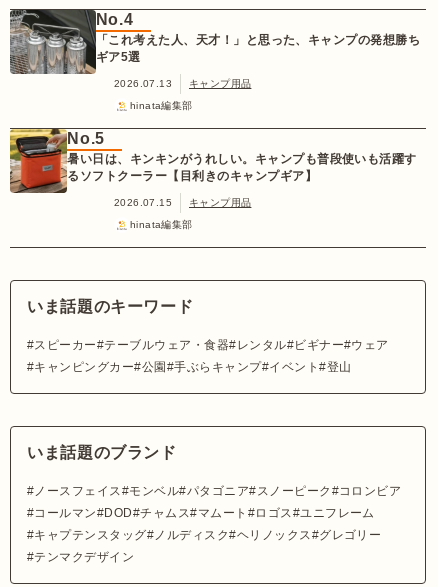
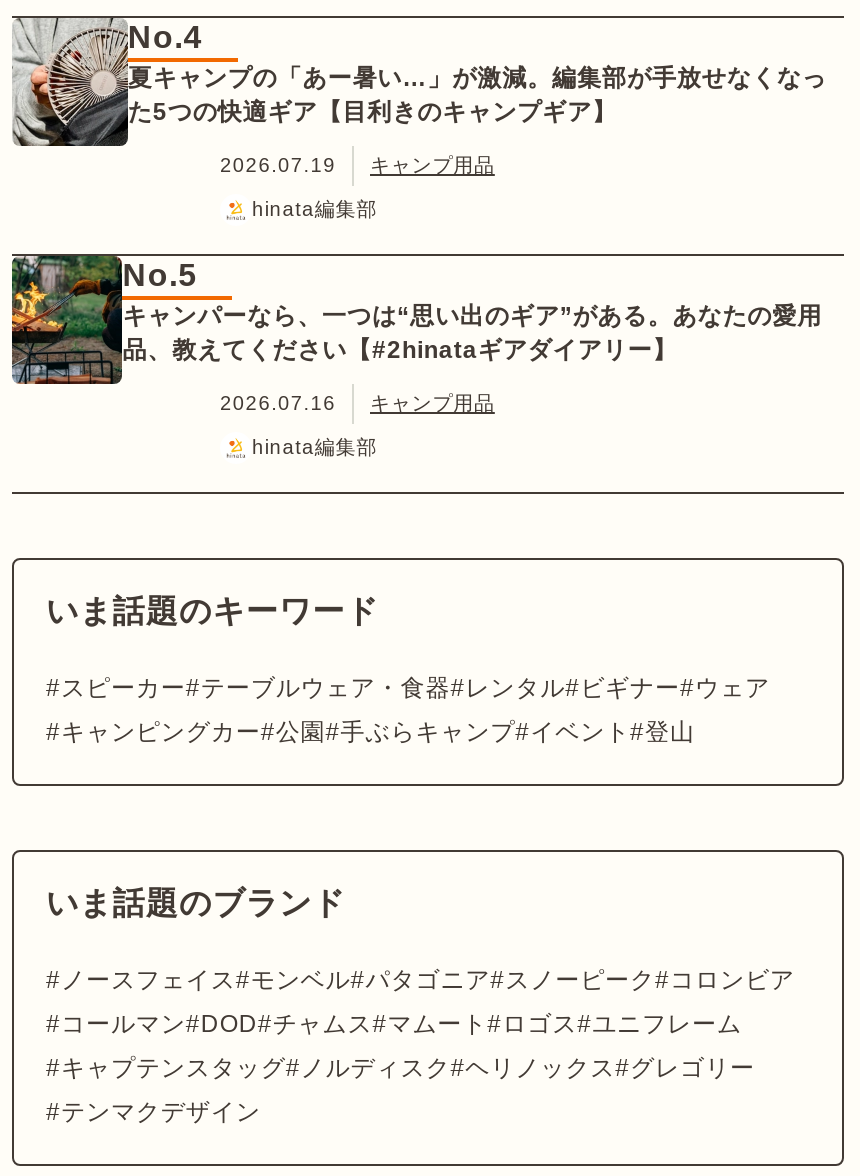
- [image]
- 「これ考えた人、天才！」と思った、キャンプの発想勝ち
- ギア5選
+ [image]
+ 夏キャンプの「あー暑い…」が激減。編集部が手放せなくなっ
+ た5つの快適ギア【目利きのキャンプギア】

- 2026.07.13 キャンプ用品
+ 2026.07.19 キャンプ用品

- [image]
- 暑い日は、キンキンがうれしい。キャンプも普段使いも活躍す
- るソフトクーラー【目利きのキャンプギア】
+ [image]
+ キャンパーなら、一つは“思い出のギア”がある。あなたの愛用
+ 品、教えてください【#2hinataギアダイアリー】

- 2026.07.15 キャンプ用品
+ 2026.07.16 キャンプ用品
